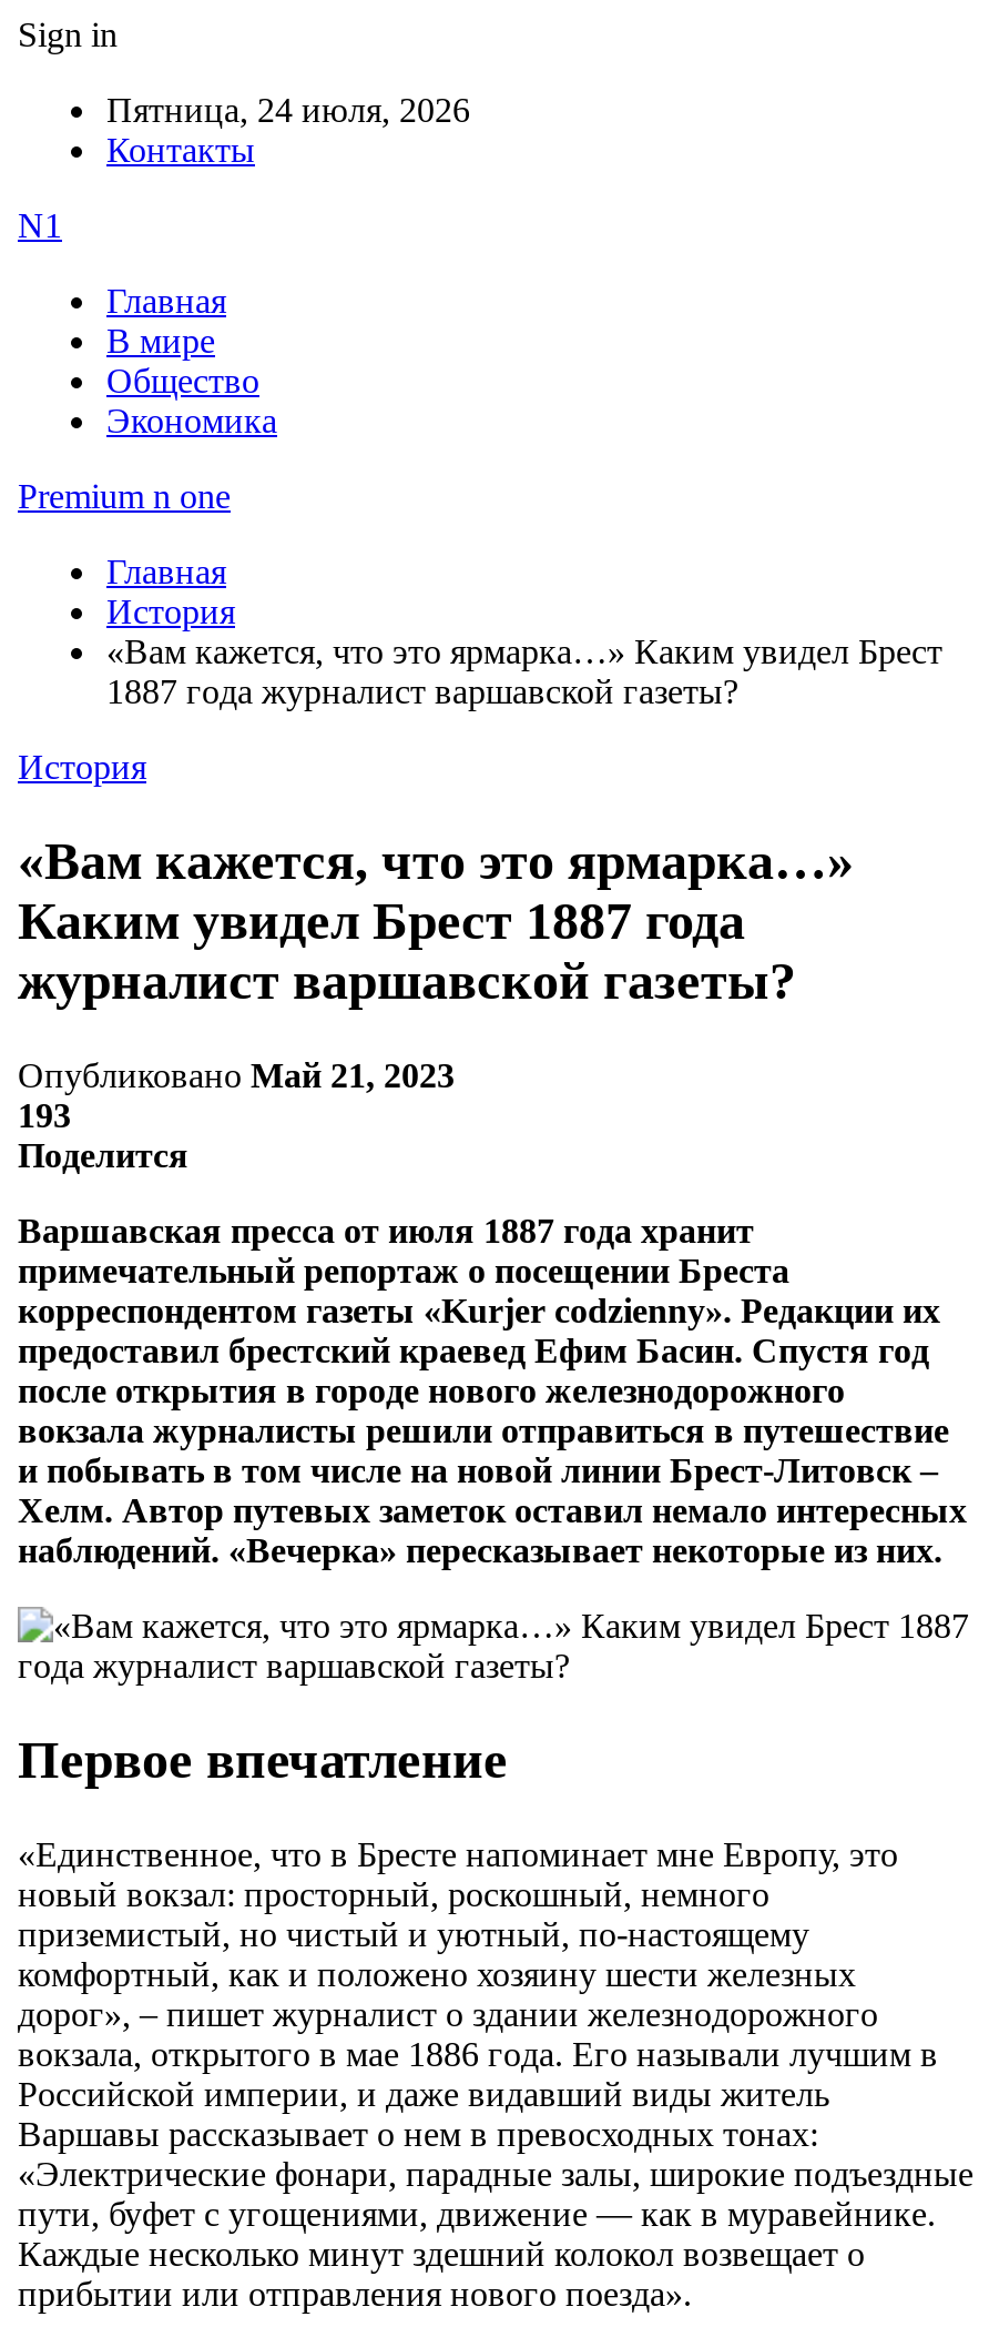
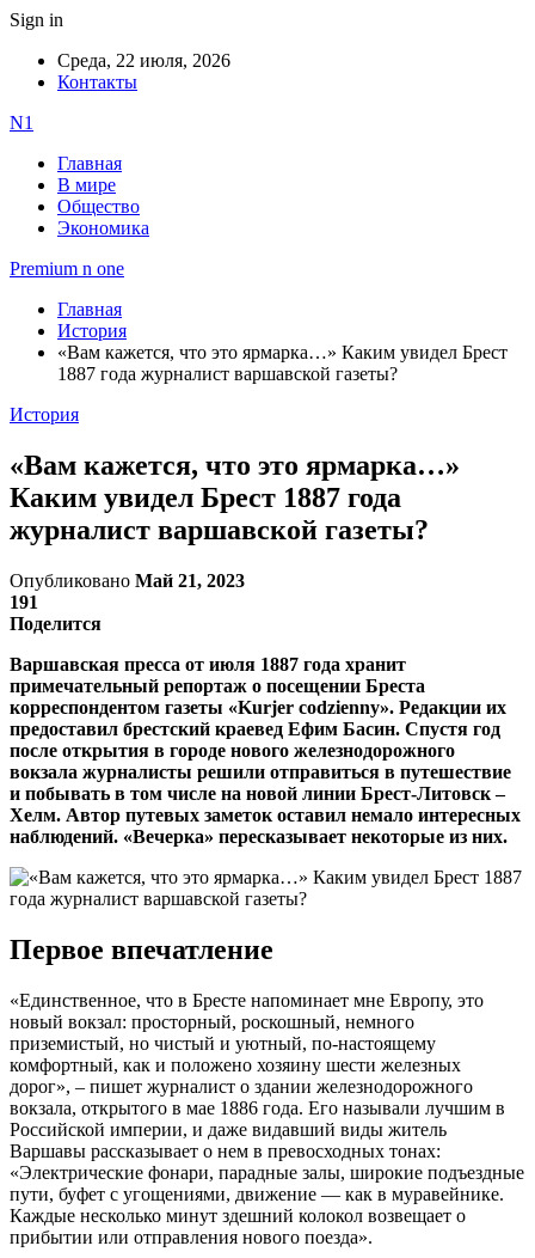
- Пятница, 24 июля, 2026
+ Среда, 22 июля, 2026

- 193
+ 191
